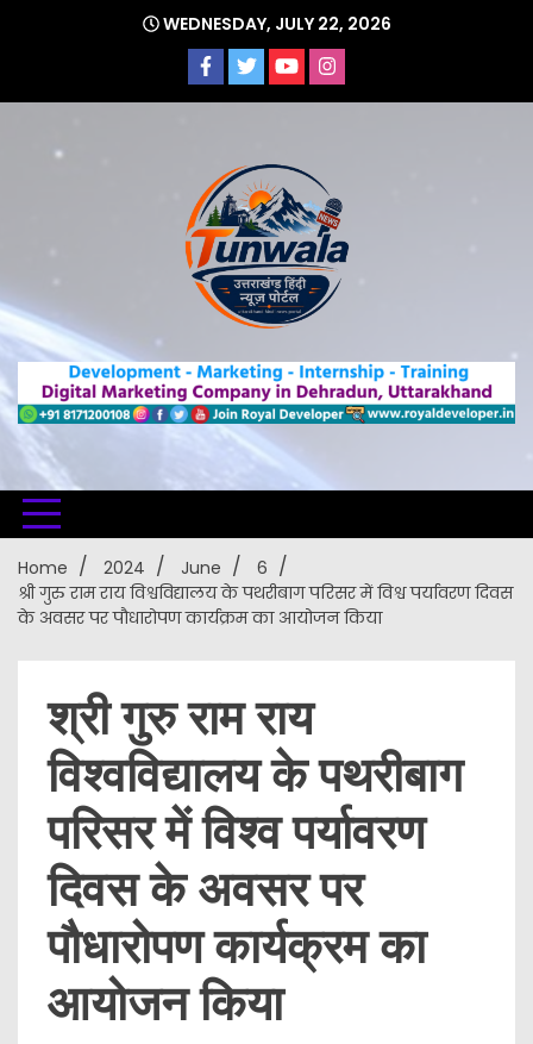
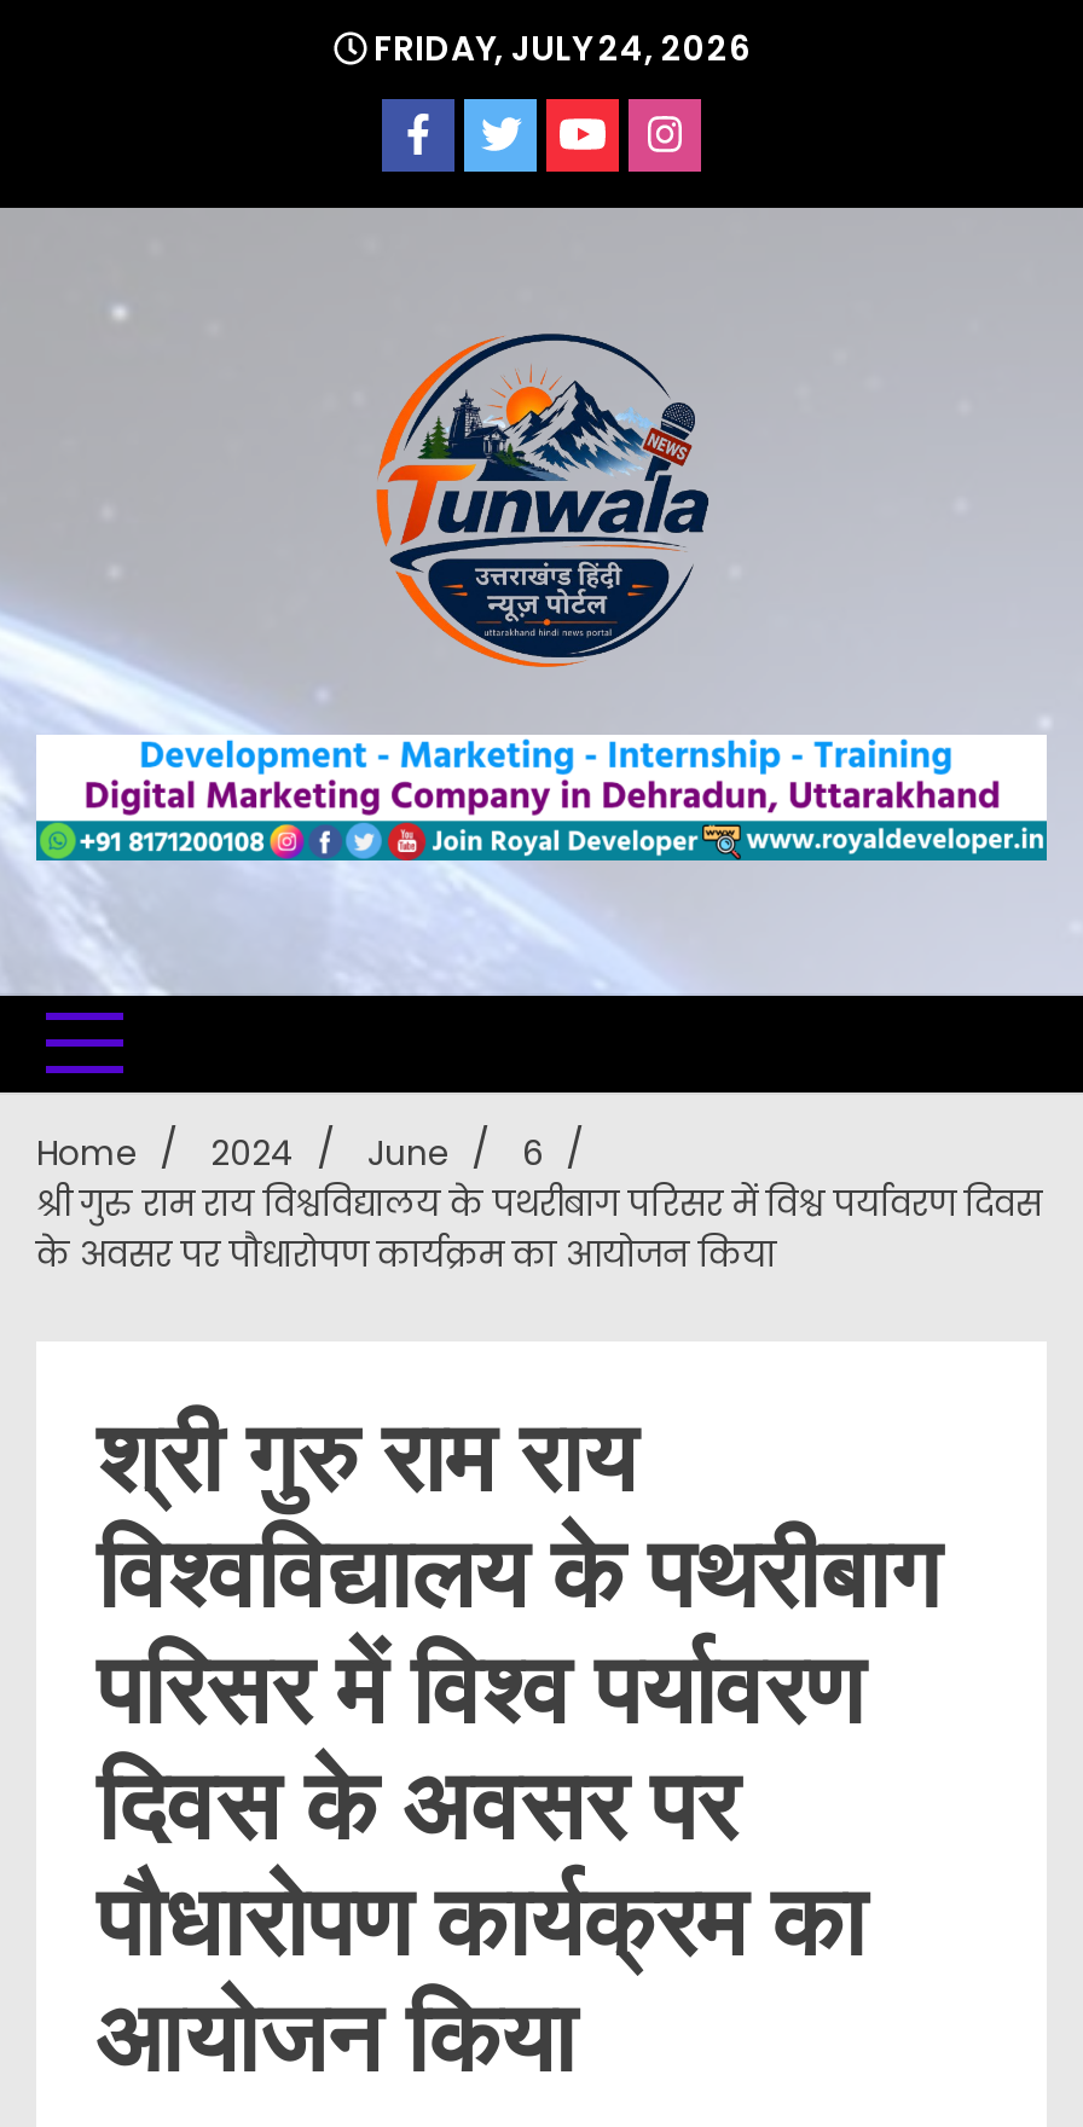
- WEDNESDAY, JULY 22, 2026
+ FRIDAY, JULY 24, 2026
